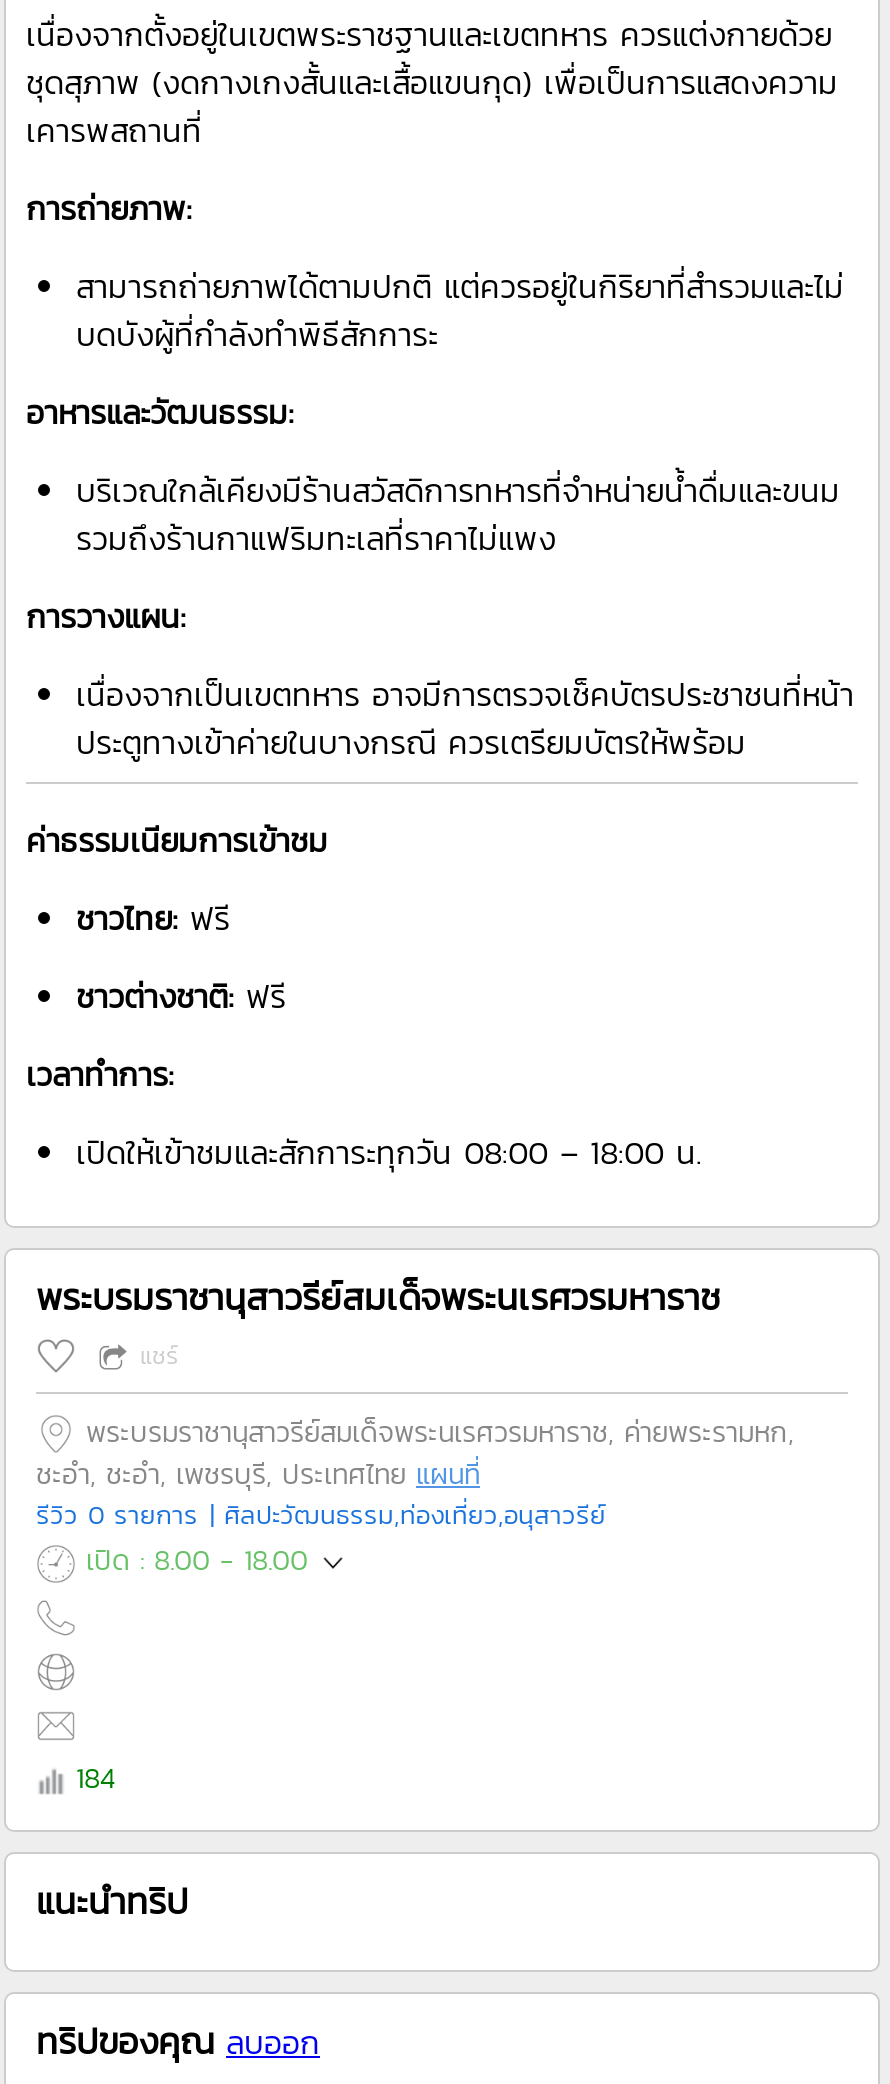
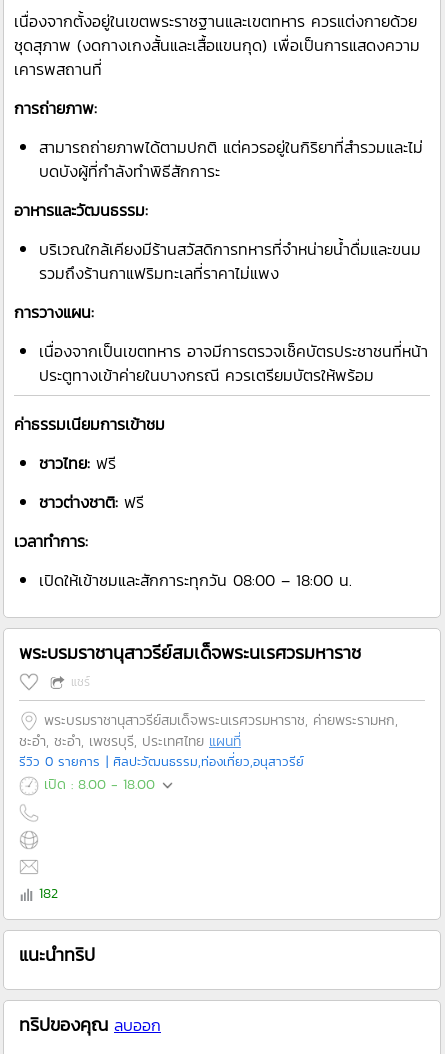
- 184
+ 182
